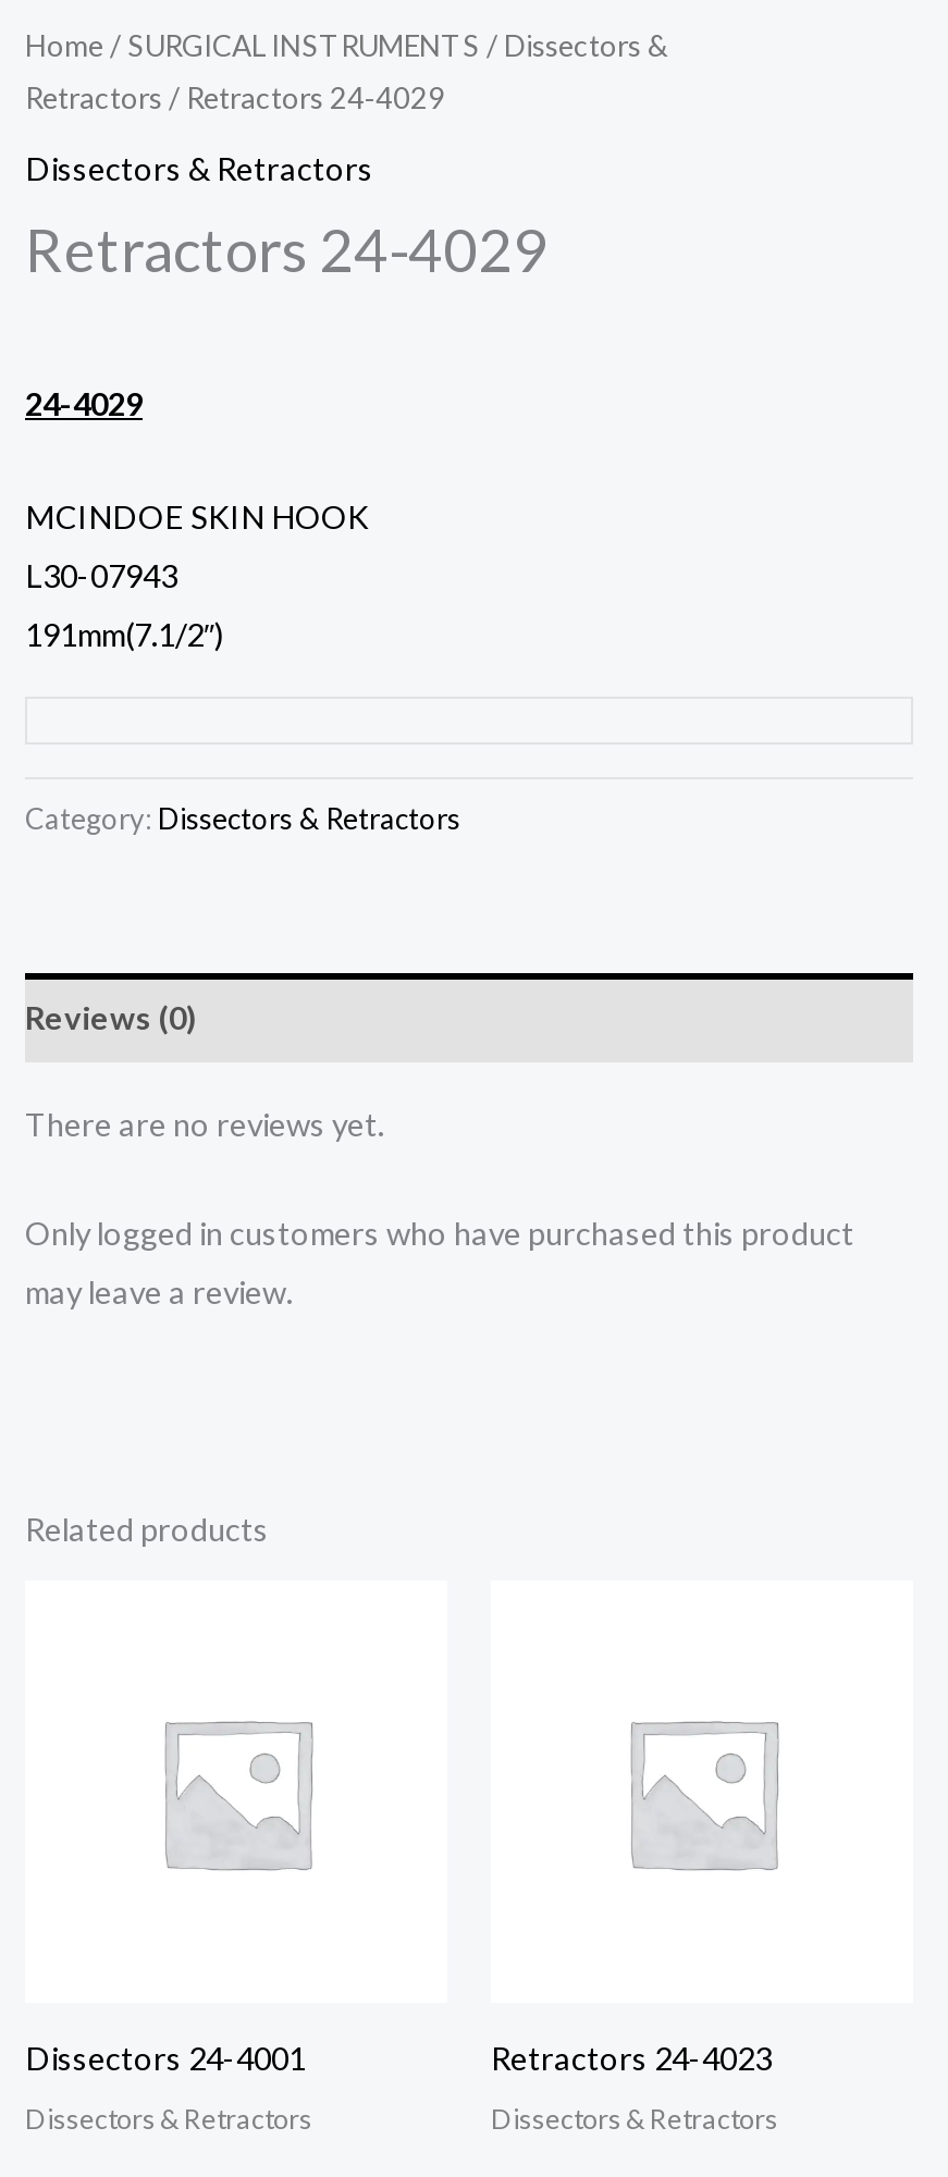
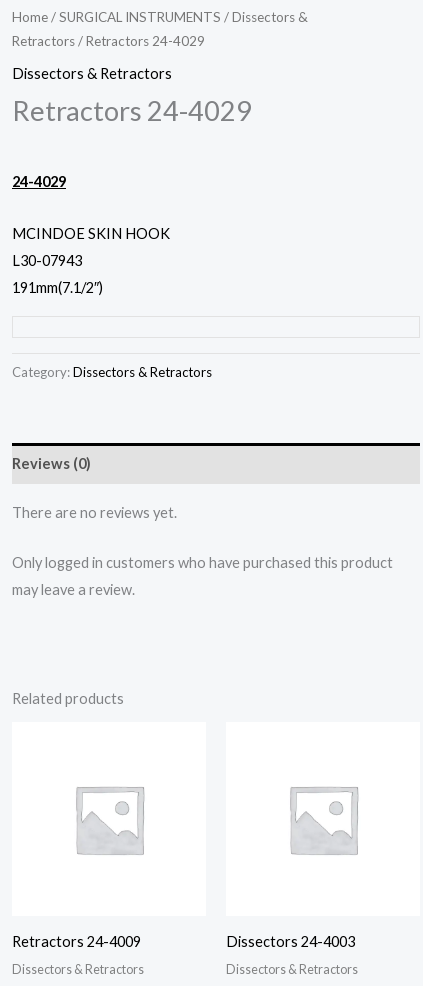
- Dissectors 24-4001
+ Retractors 24-4009

- Retractors 24-4023
+ Dissectors 24-4003
